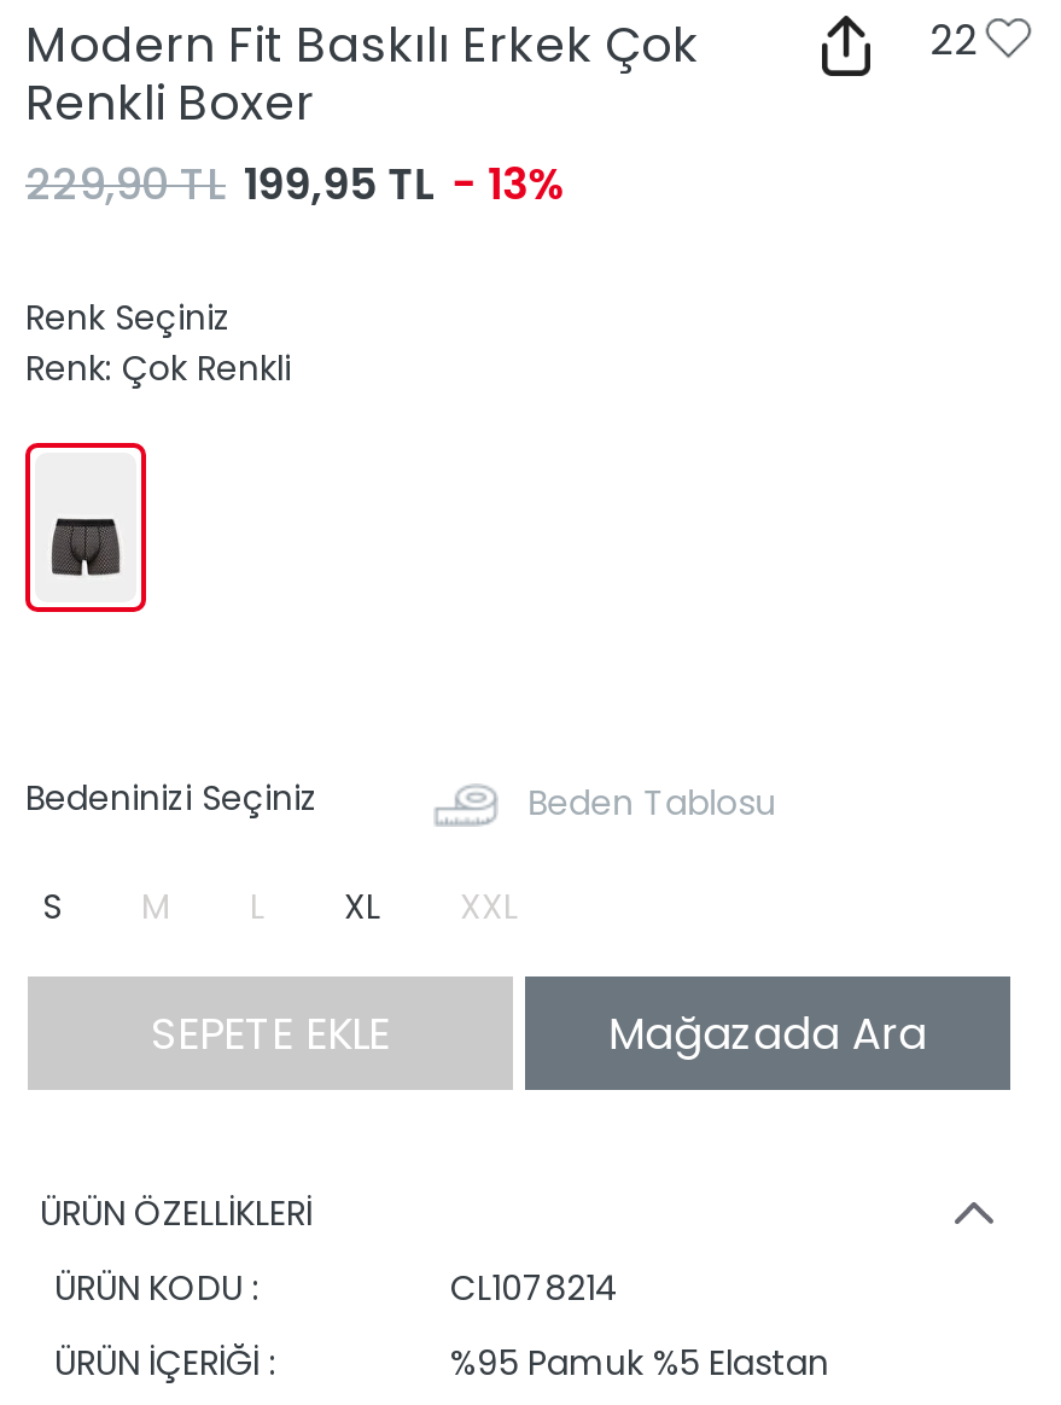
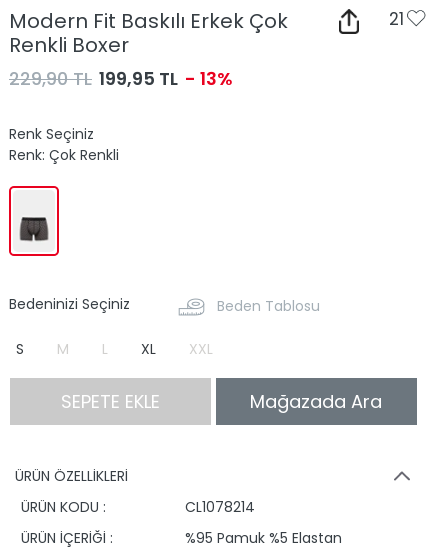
- 22
+ 21
